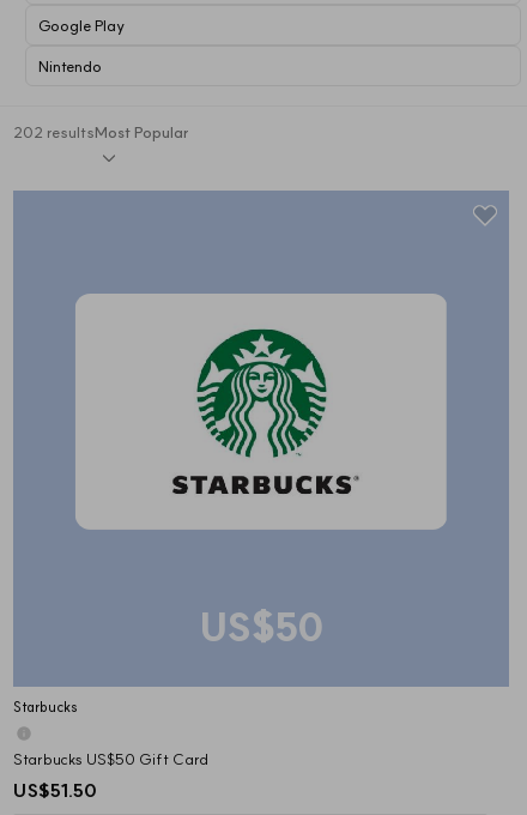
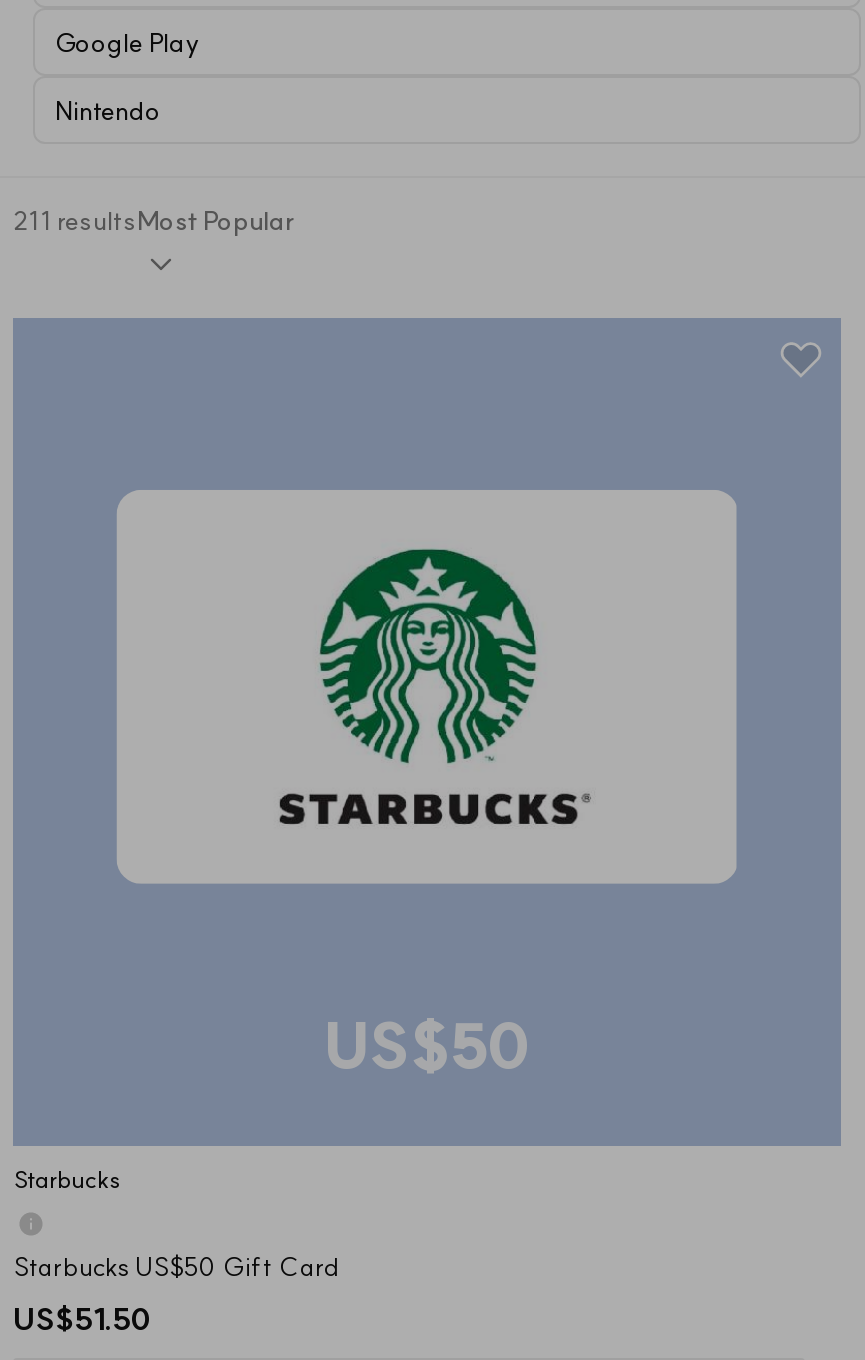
- 202 resultsMost Popular
+ 211 resultsMost Popular
